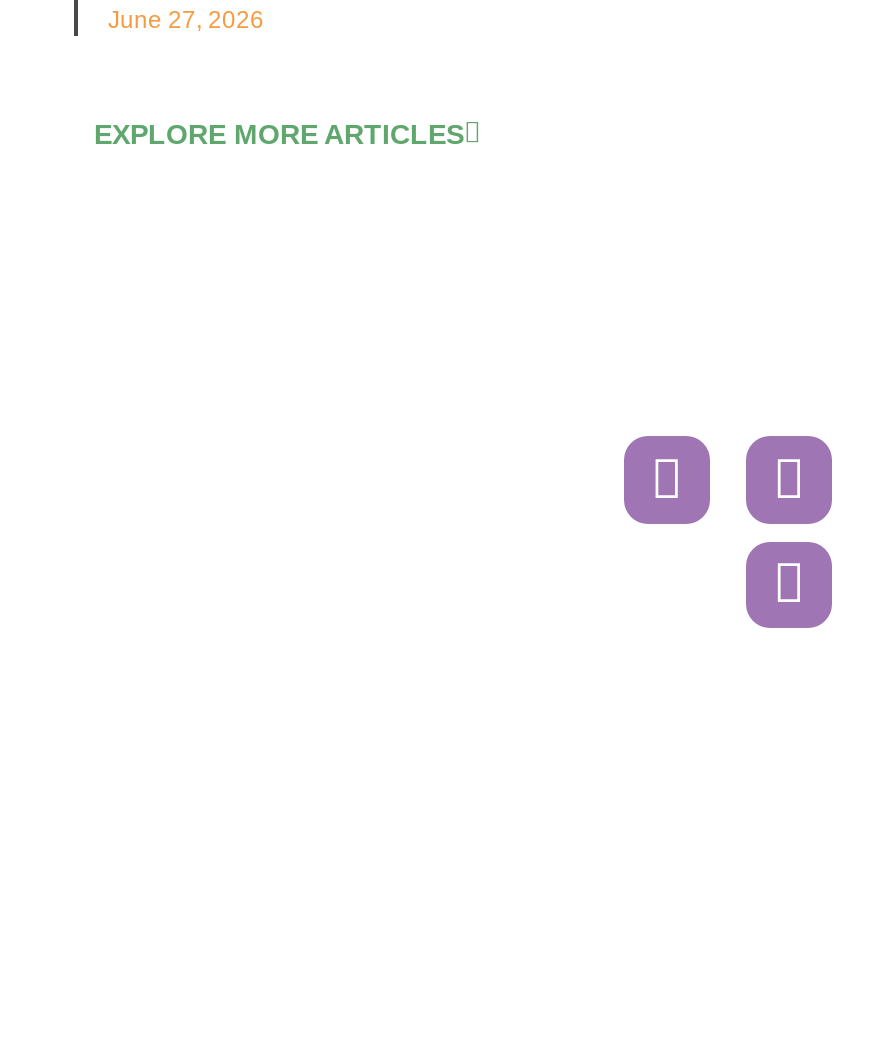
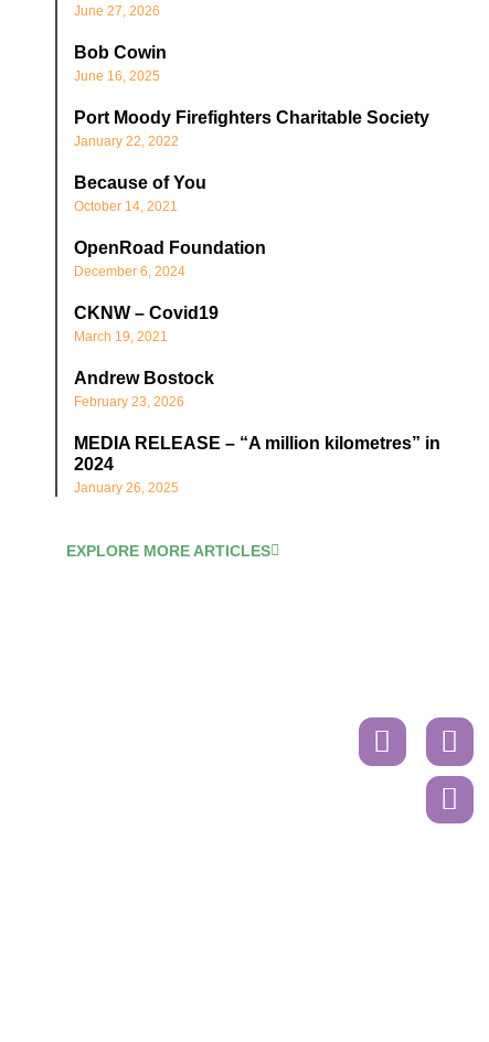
+ Bob Cowin
+ June 16, 2025
+ Port Moody Firefighters Charitable Society
+ January 22, 2022
+ Because of You
+ October 14, 2021
+ OpenRoad Foundation
+ December 6, 2024
+ CKNW – Covid19
+ March 19, 2021
+ Andrew Bostock
+ February 23, 2026
+ MEDIA RELEASE – “A million kilometres” in
+ 2024
+ January 26, 2025
